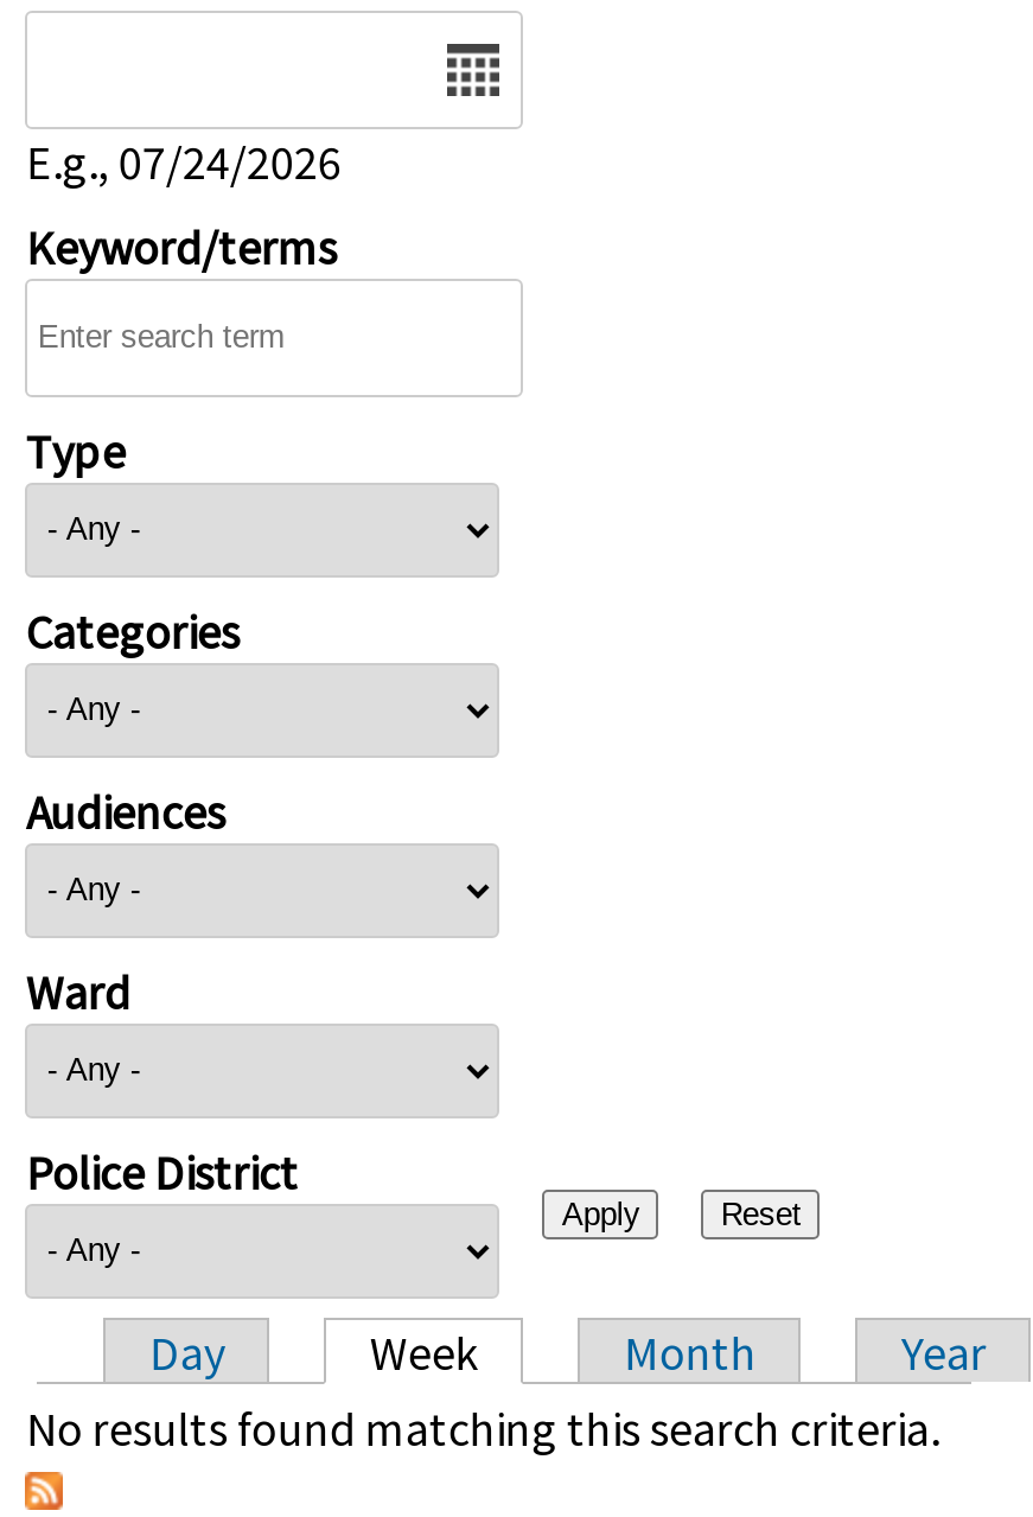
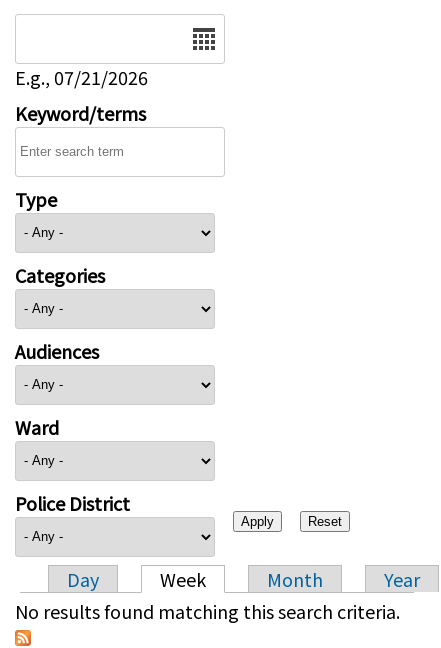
- E.g., 07/24/2026
+ E.g., 07/21/2026
